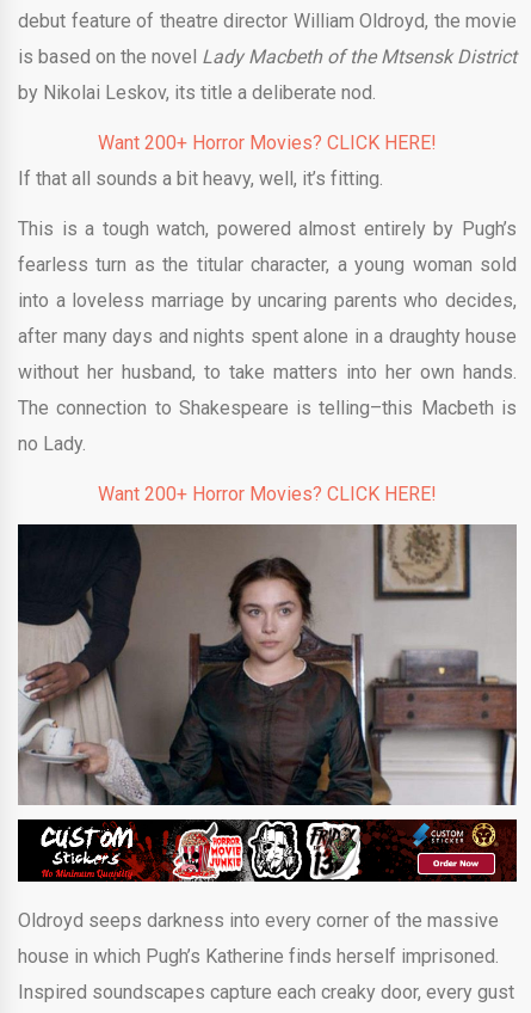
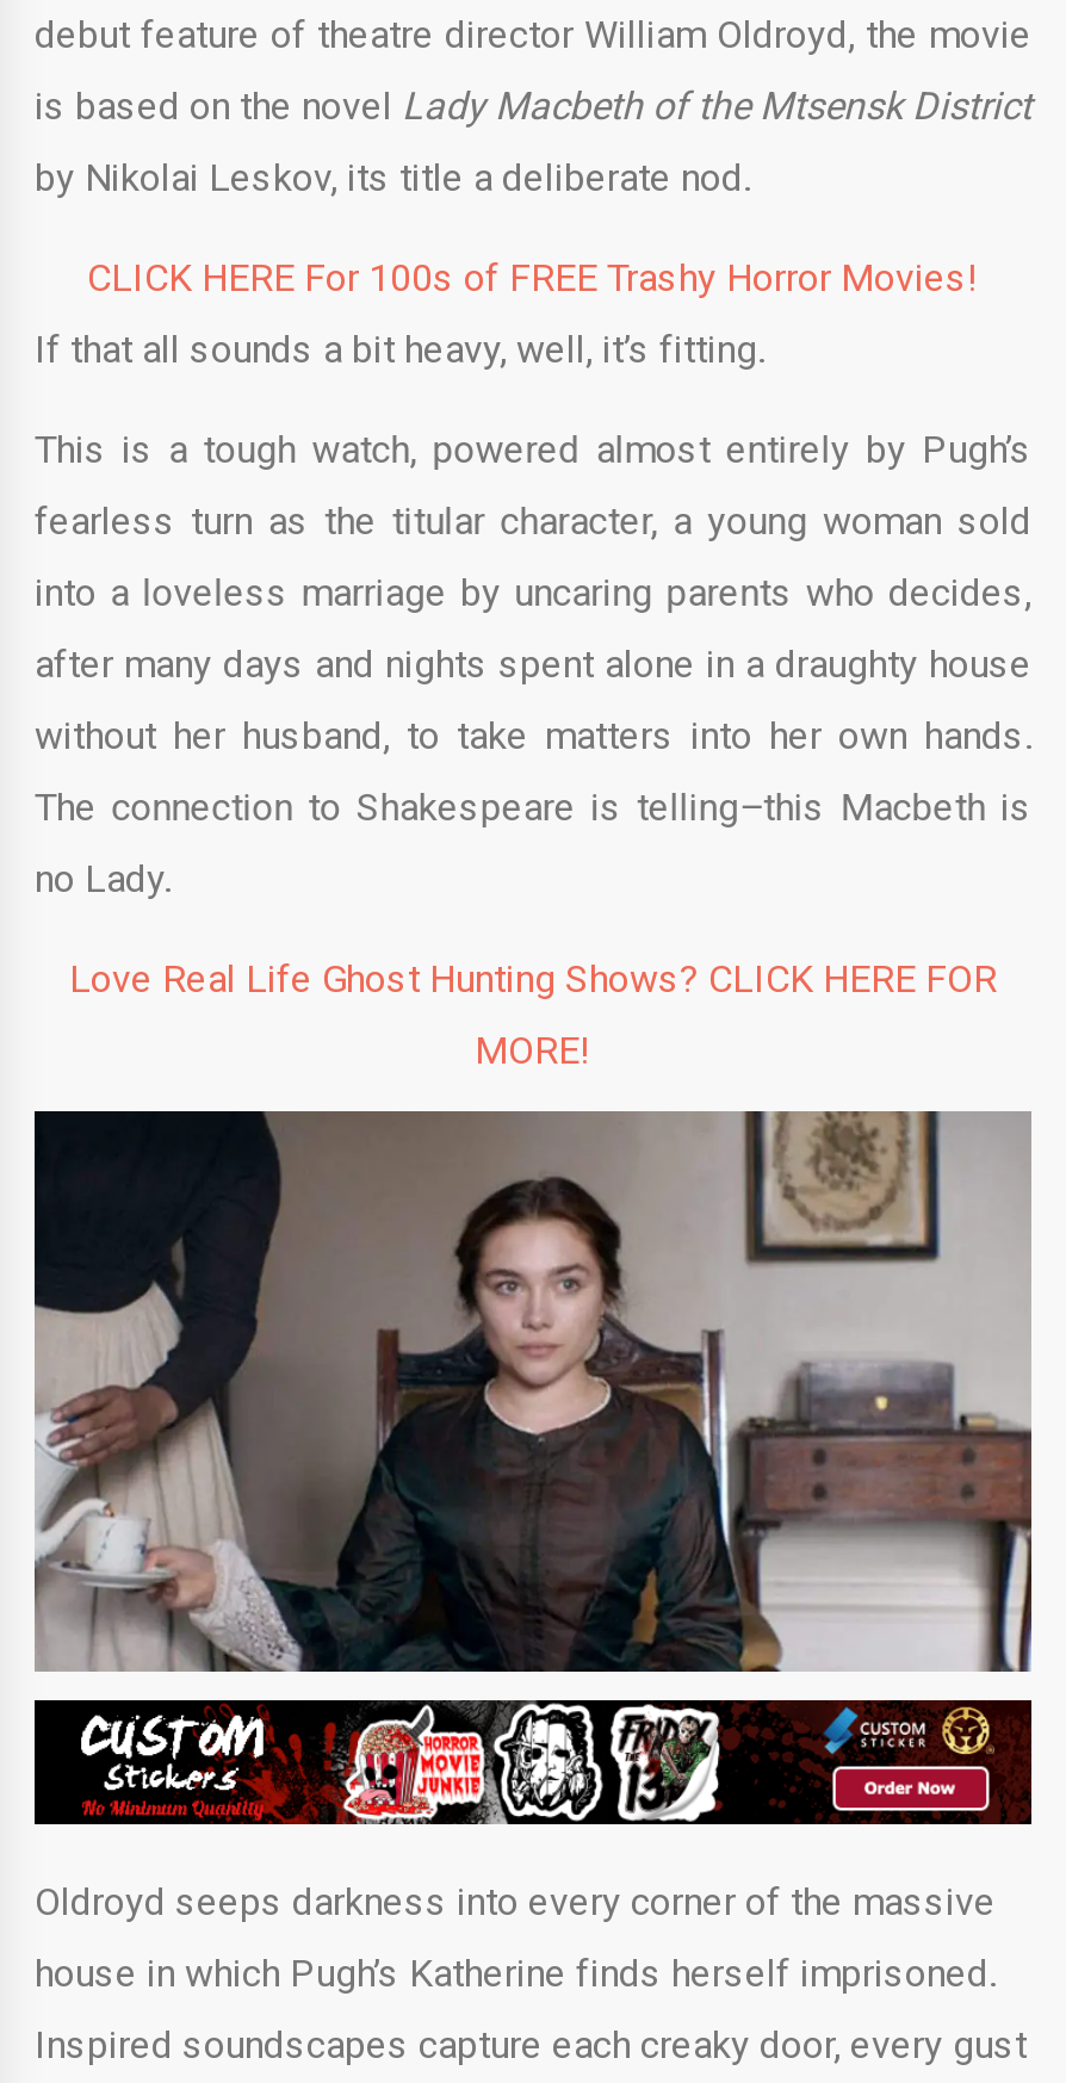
- Want 200+ Horror Movies? CLICK HERE!
+ CLICK HERE For 100s of FREE Trashy Horror Movies!

- Want 200+ Horror Movies? CLICK HERE!
+ Love Real Life Ghost Hunting Shows? CLICK HERE FOR
+ MORE!
